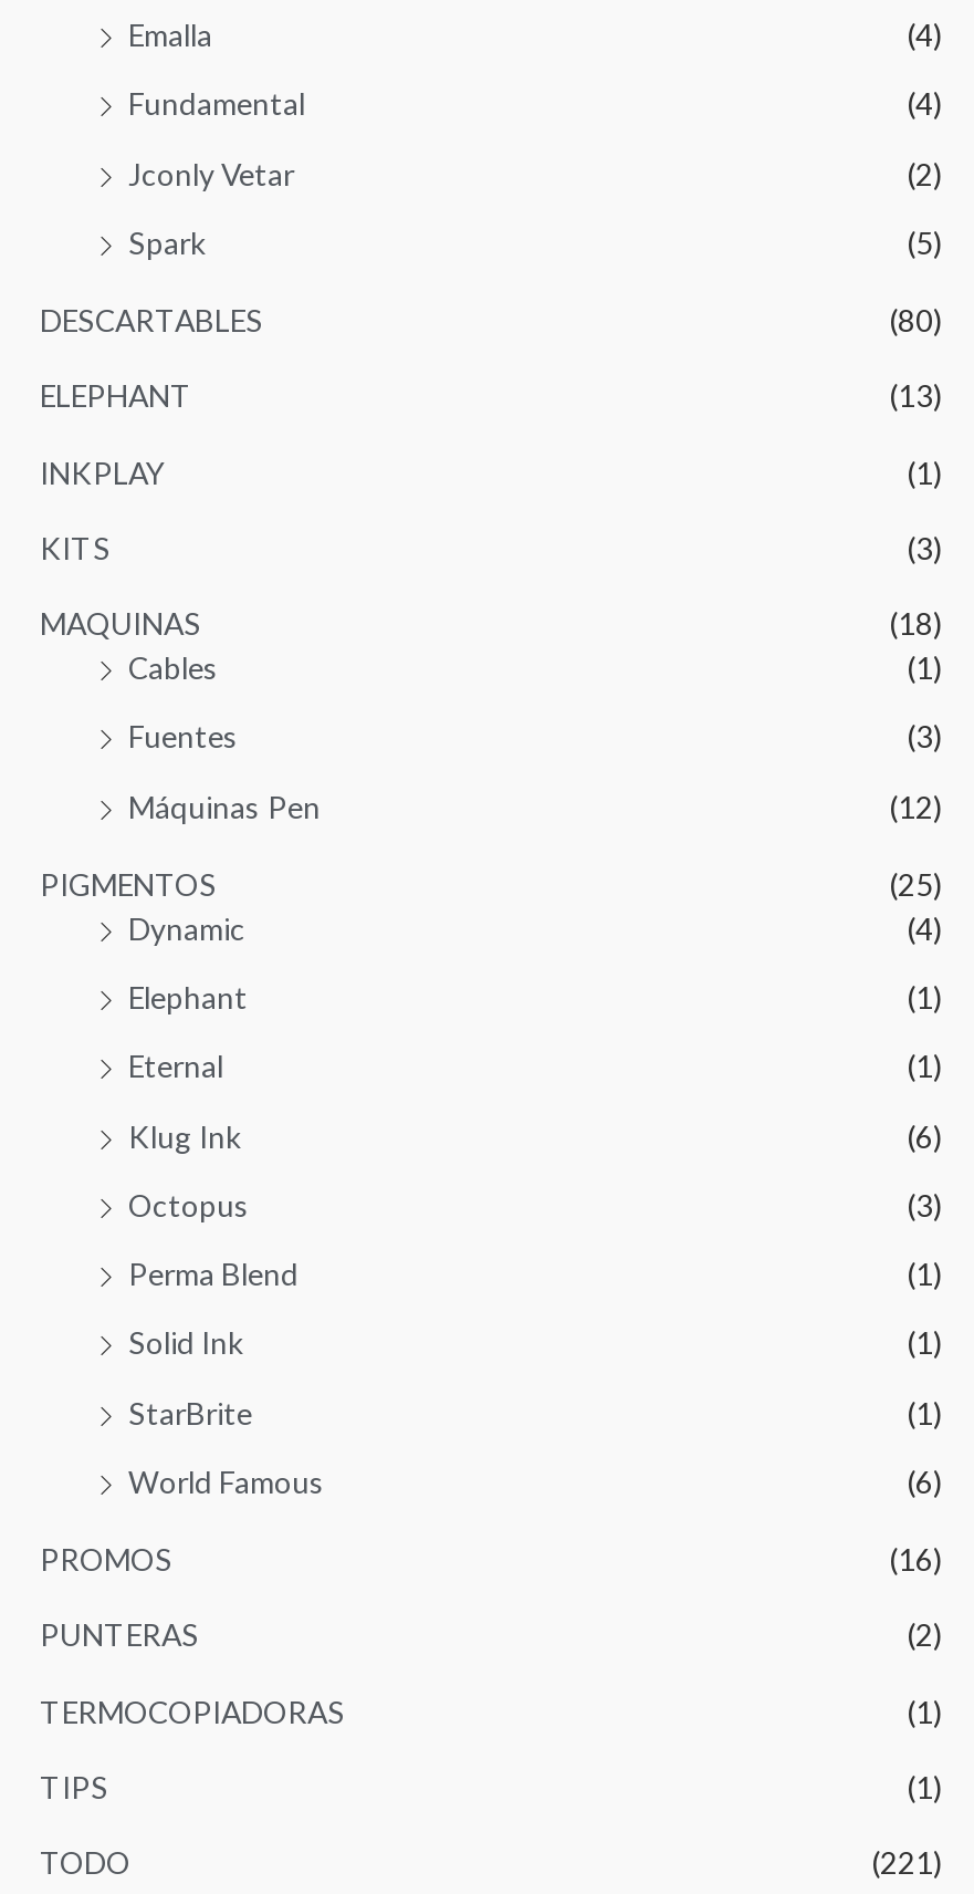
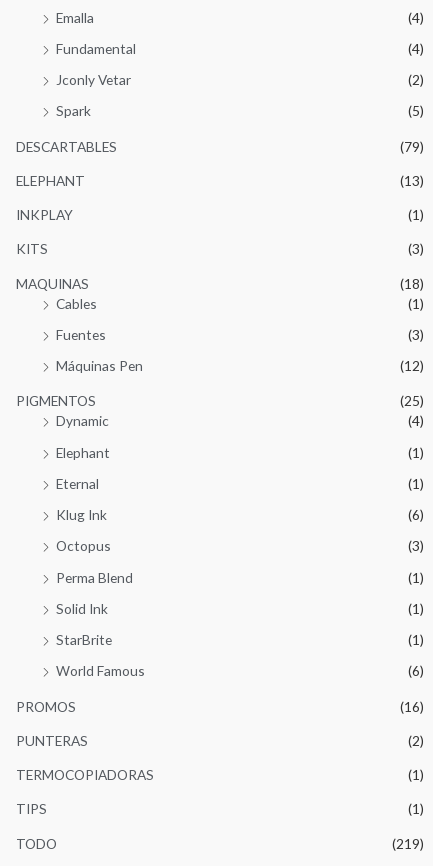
- (80)
+ (79)

- (221)
+ (219)
